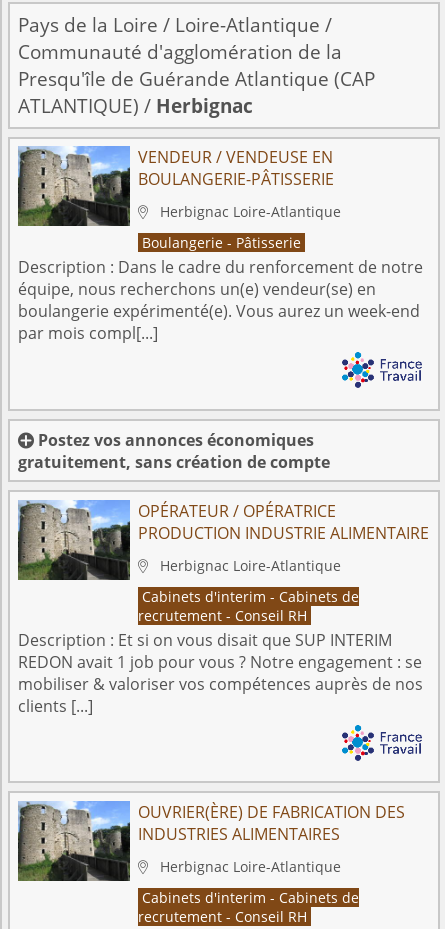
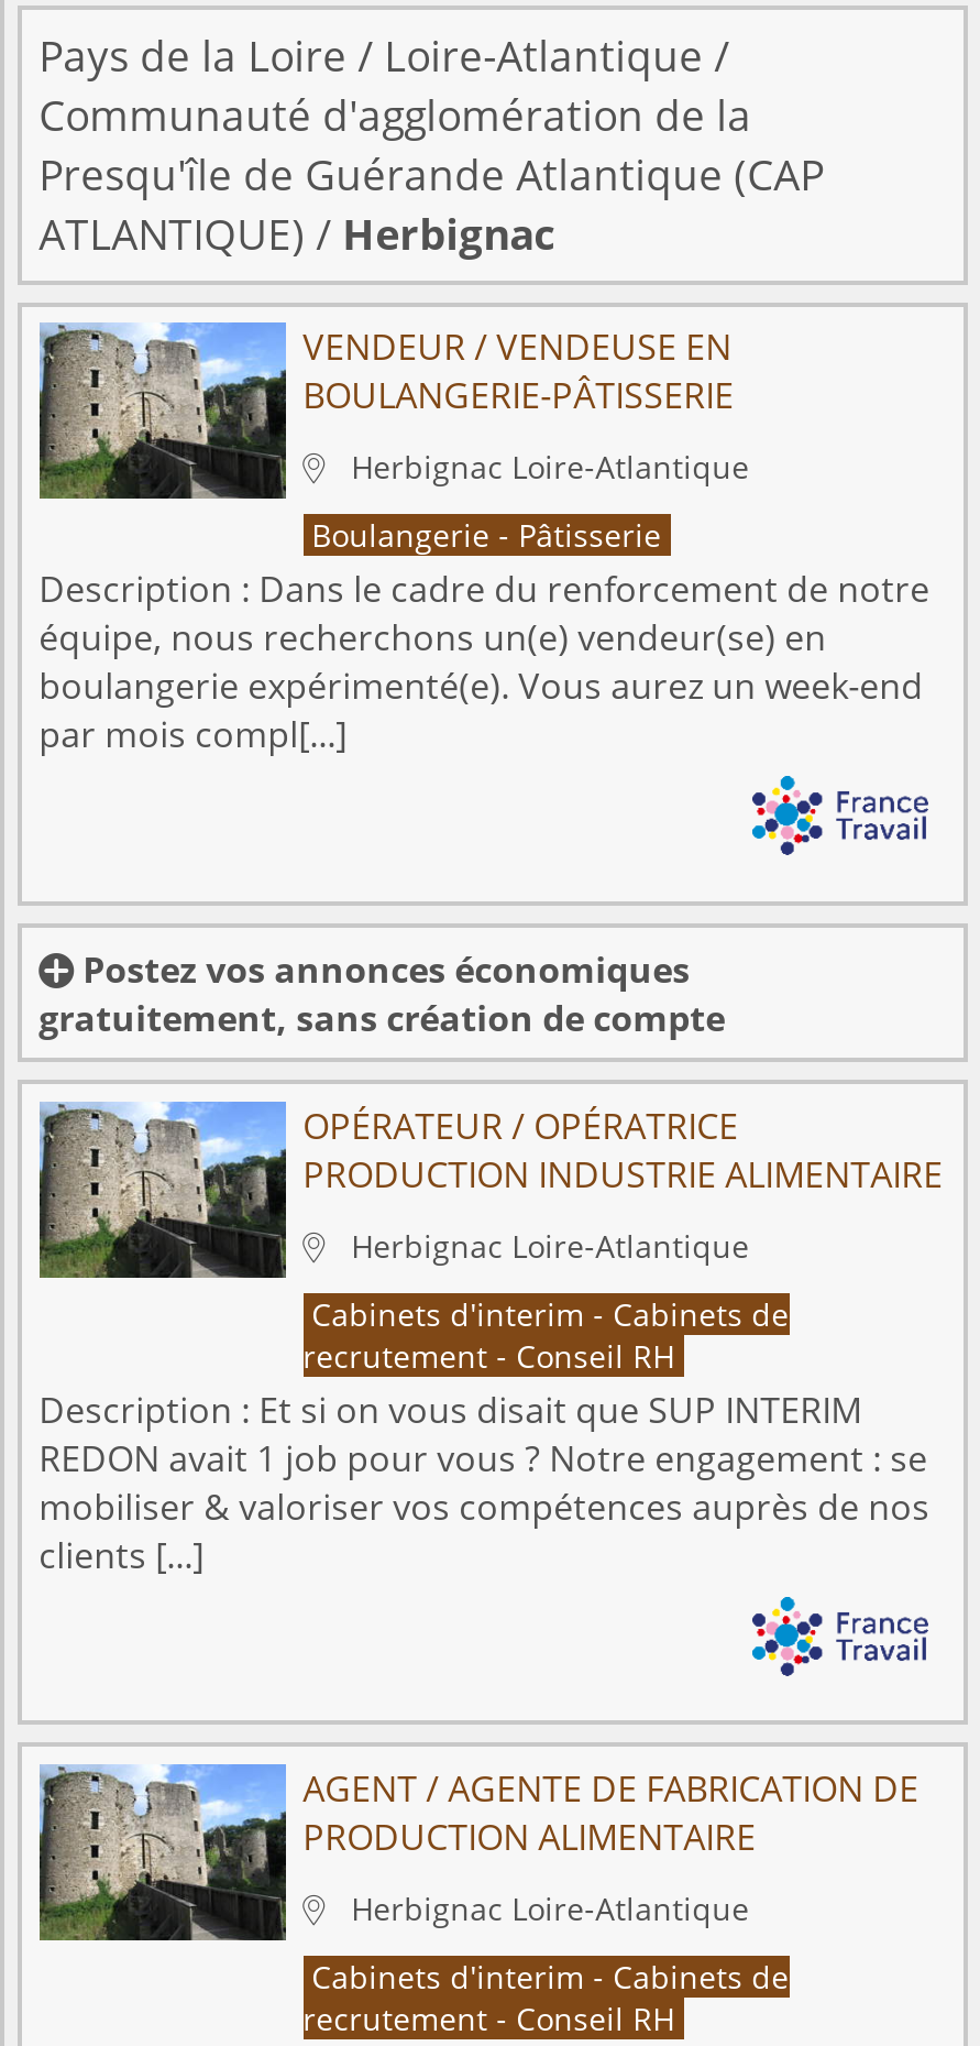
- OUVRIER(ÈRE) DE FABRICATION DES
- INDUSTRIES ALIMENTAIRES
+ AGENT / AGENTE DE FABRICATION DE
+ PRODUCTION ALIMENTAIRE
